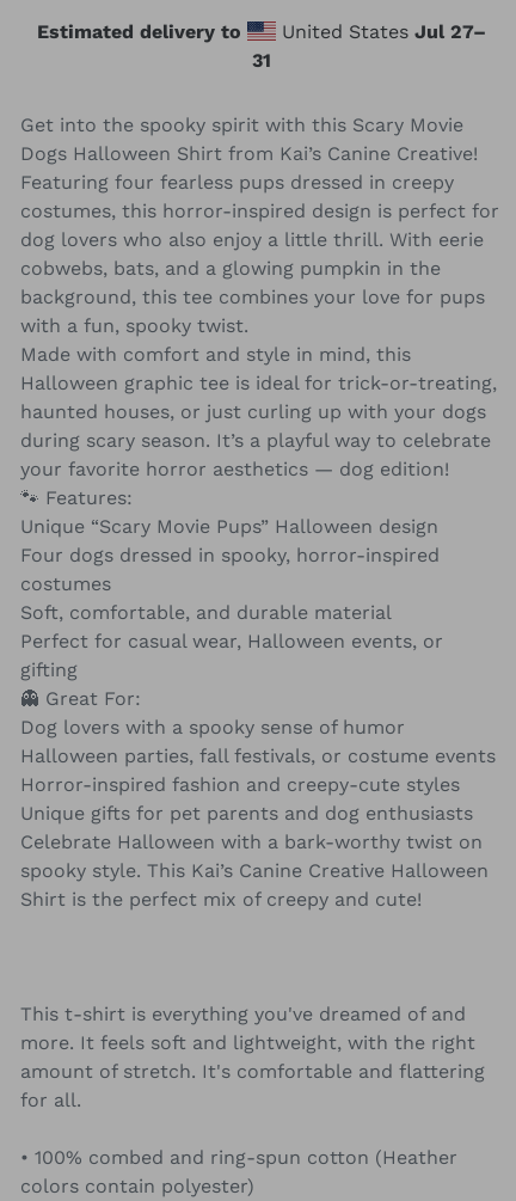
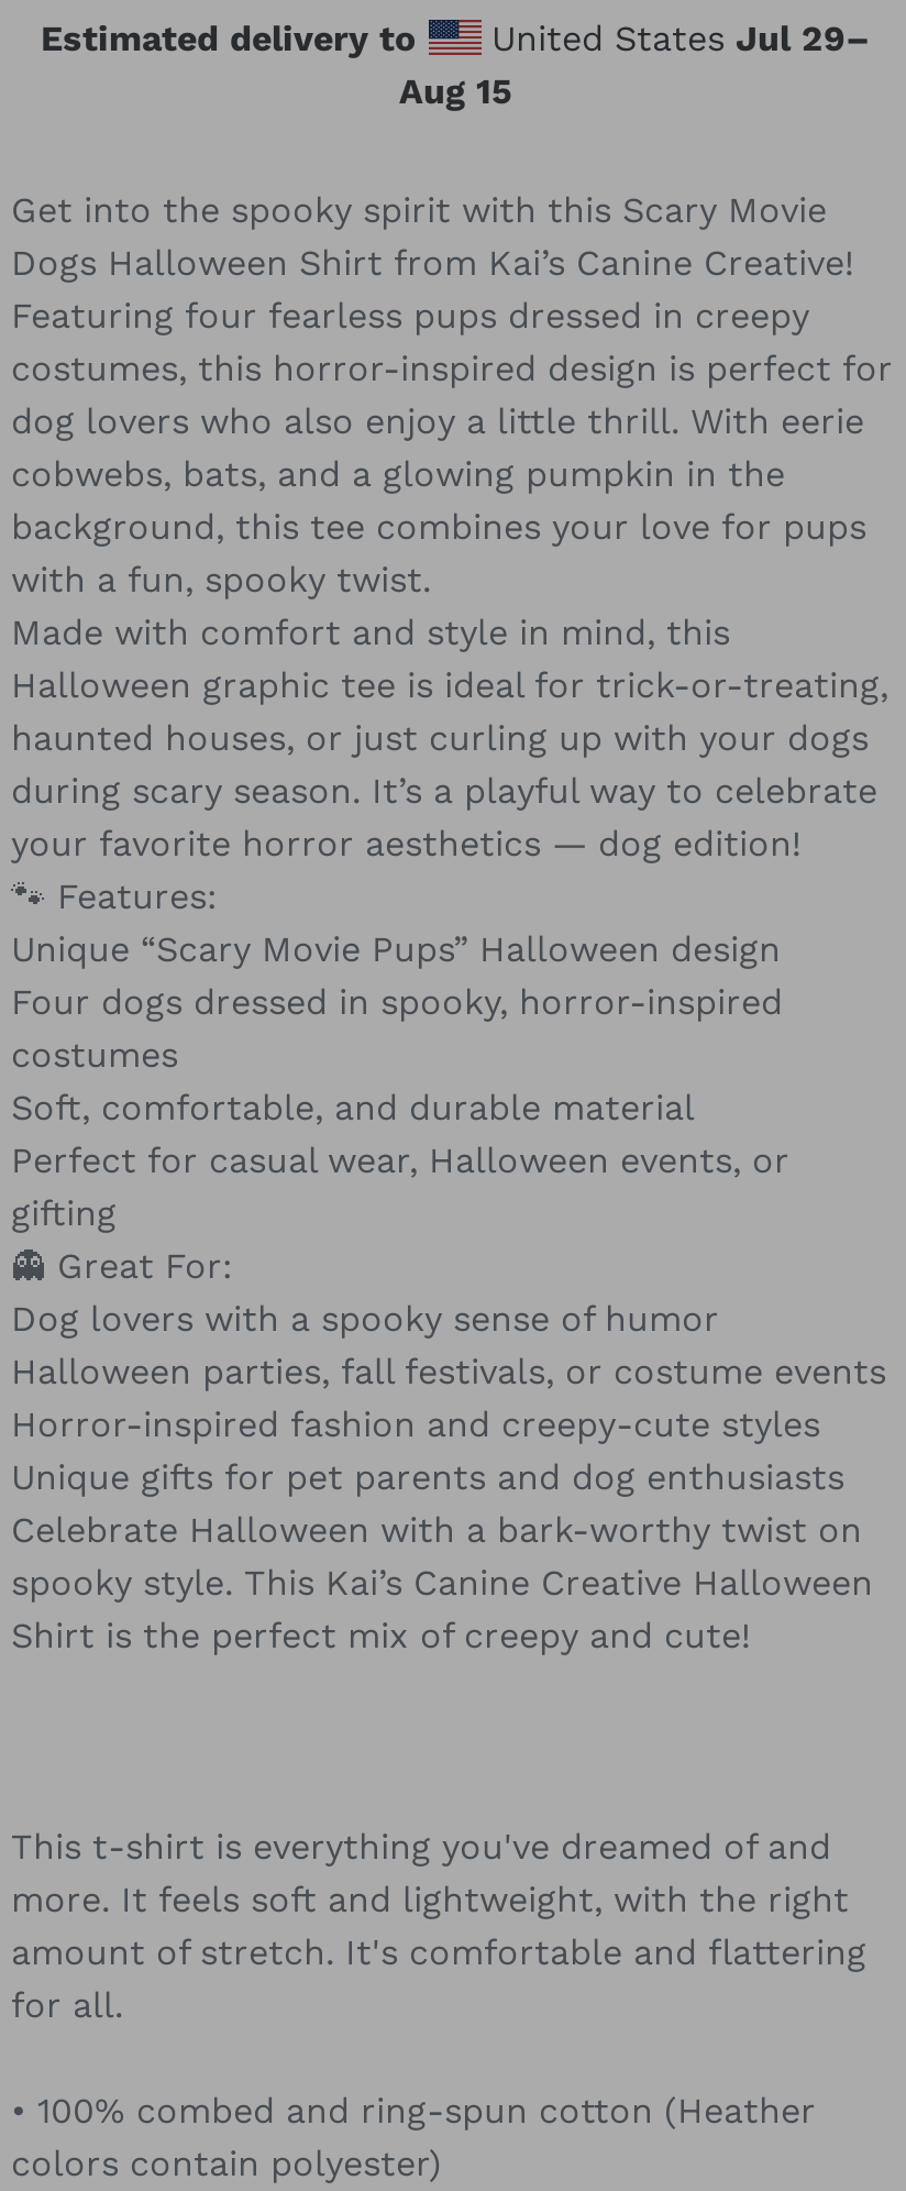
- United States Jul 27–
- 31
+ United States Jul 29–
+ Aug 15
